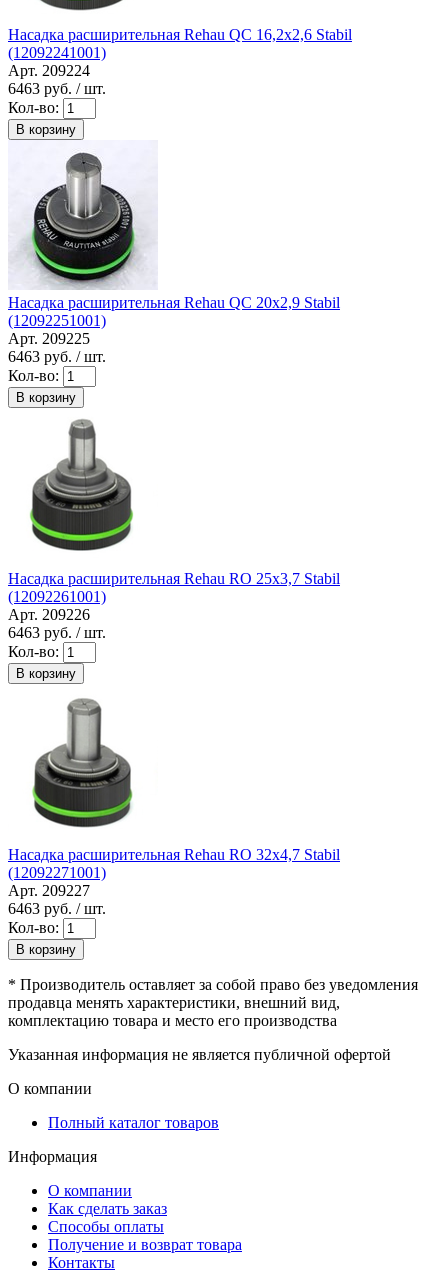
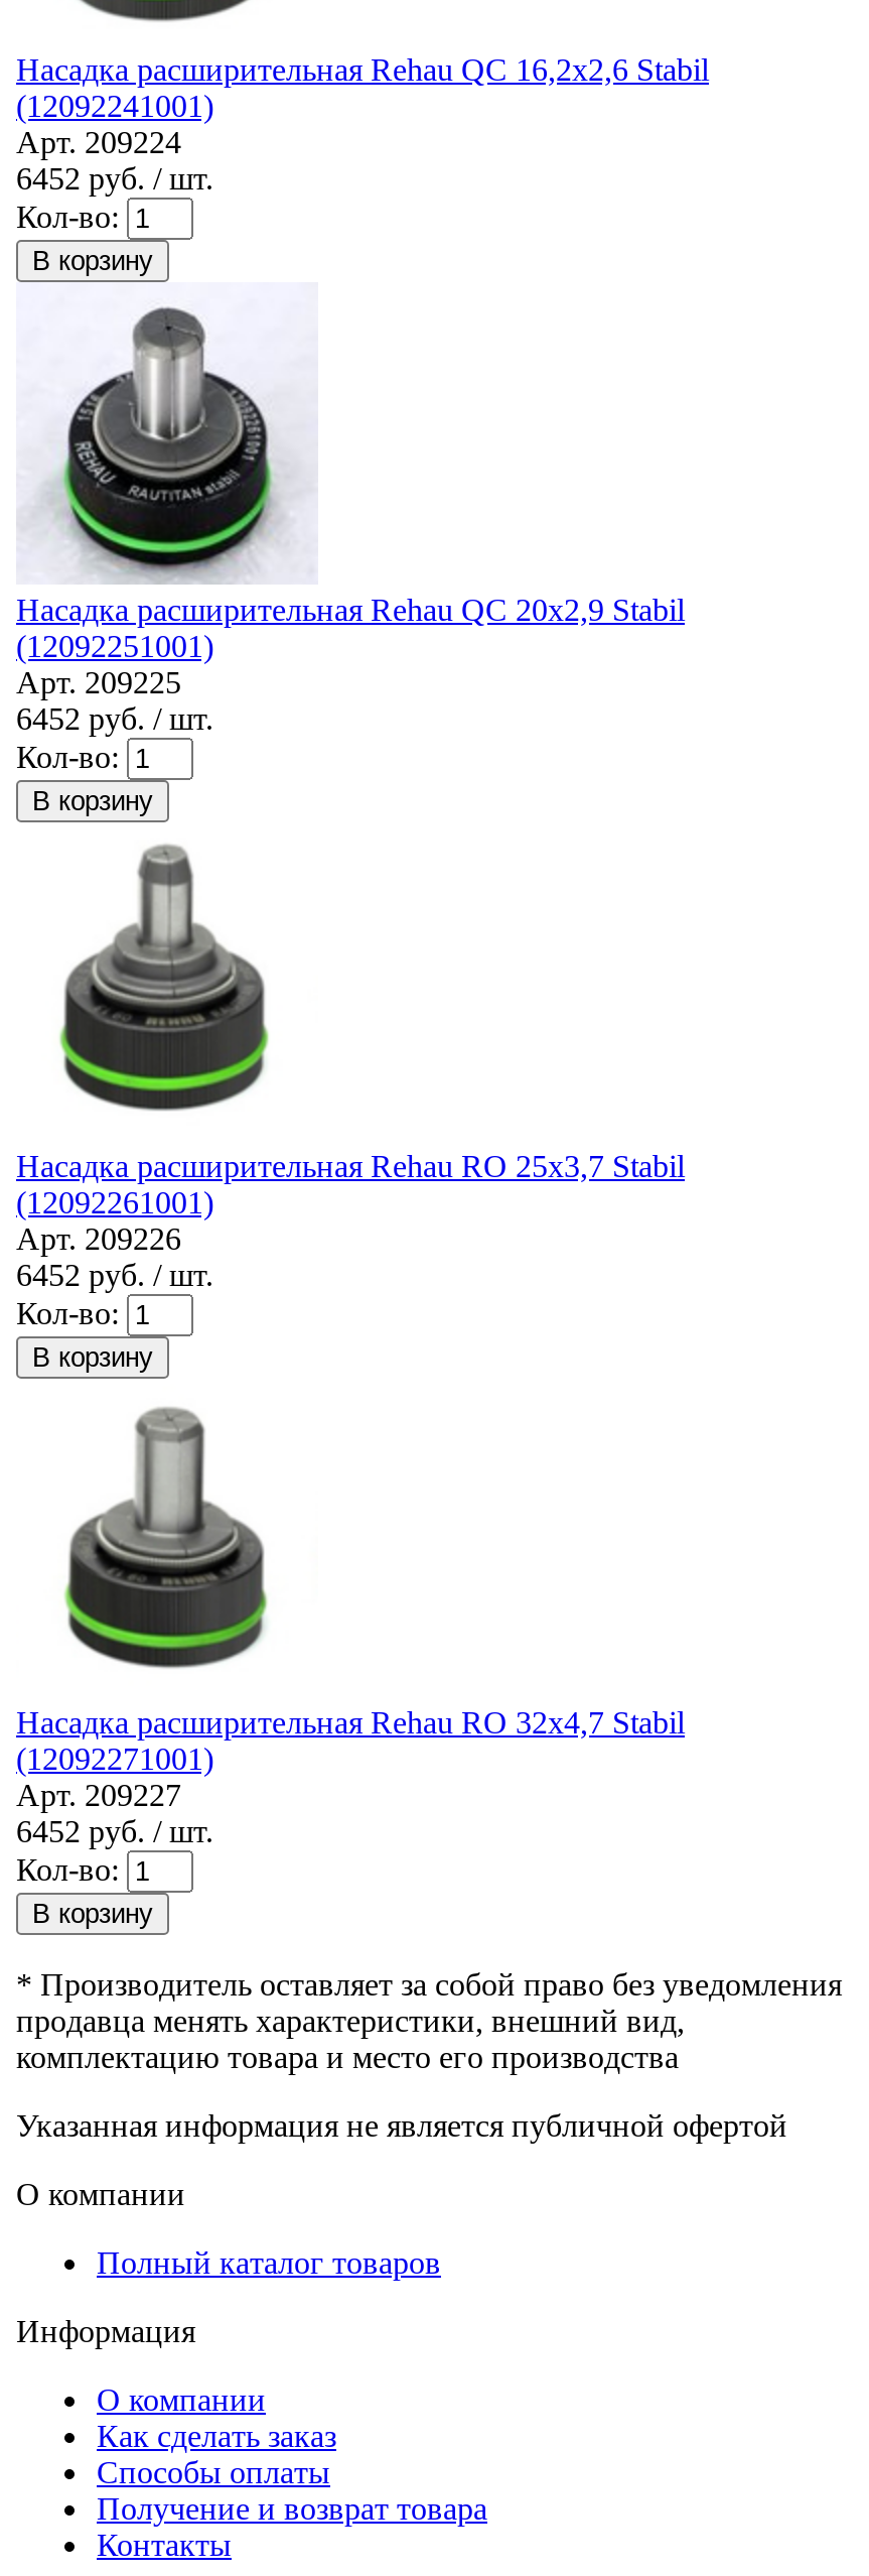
- 6463 руб. / шт.
+ 6452 руб. / шт.

- 6463 руб. / шт.
+ 6452 руб. / шт.

- 6463 руб. / шт.
+ 6452 руб. / шт.

- 6463 руб. / шт.
+ 6452 руб. / шт.
